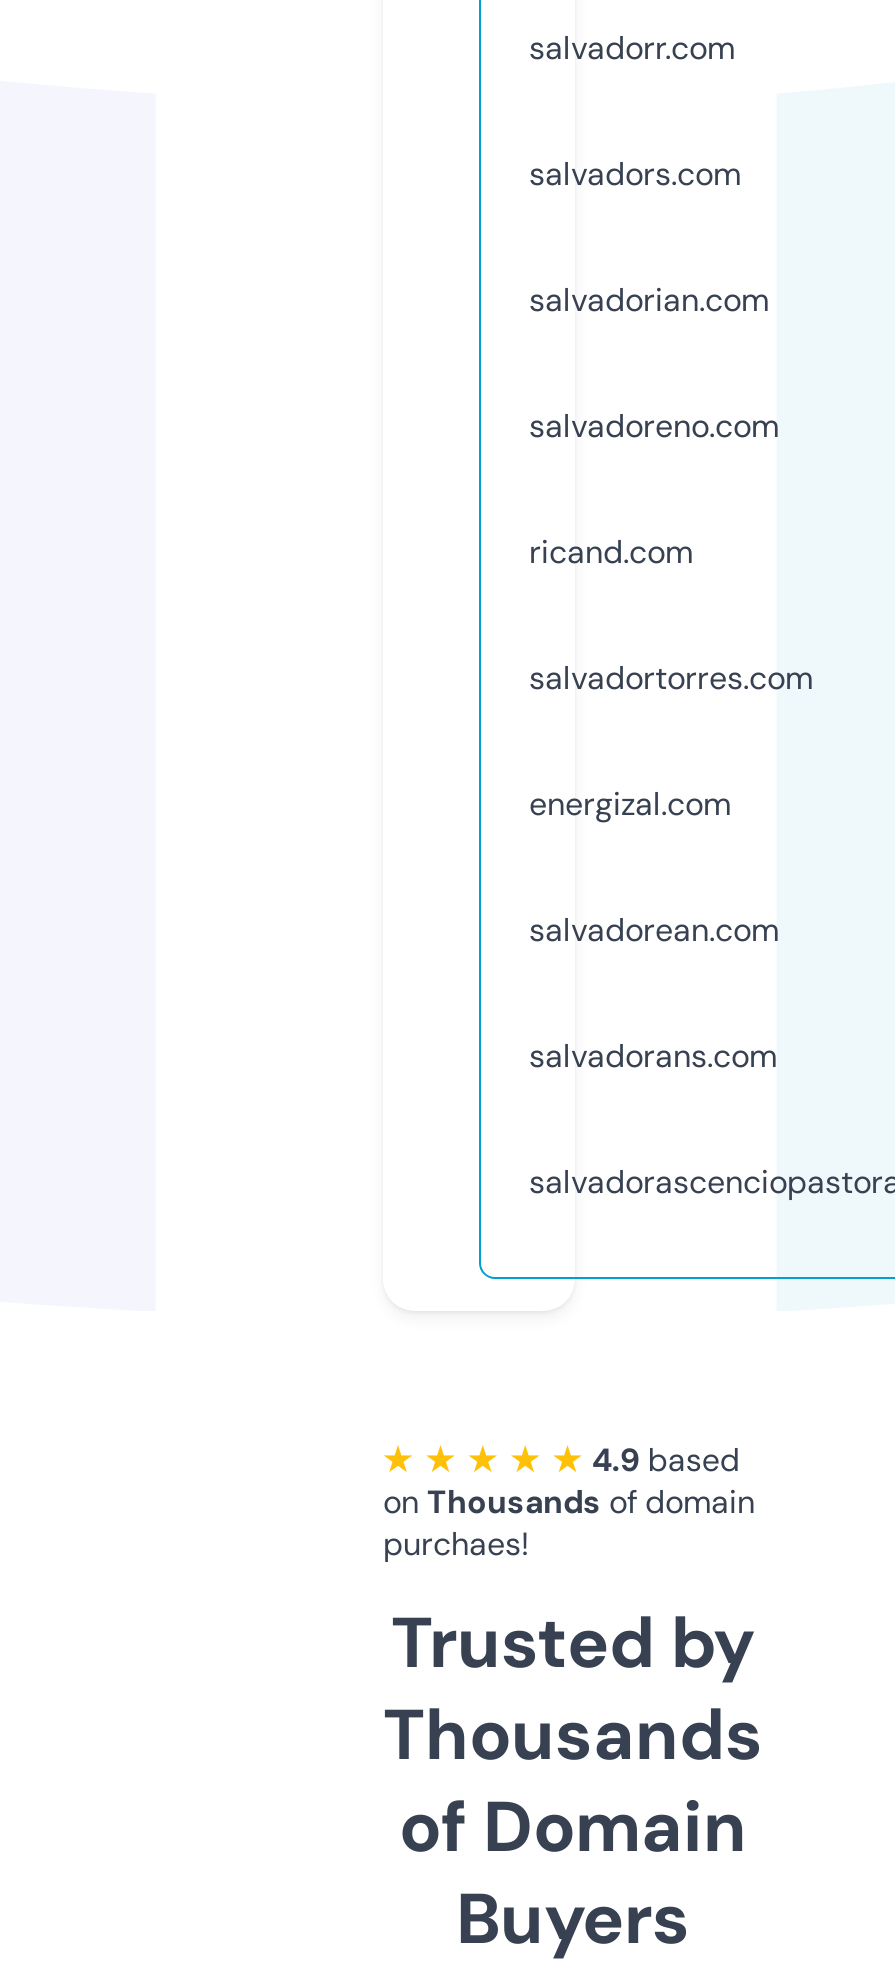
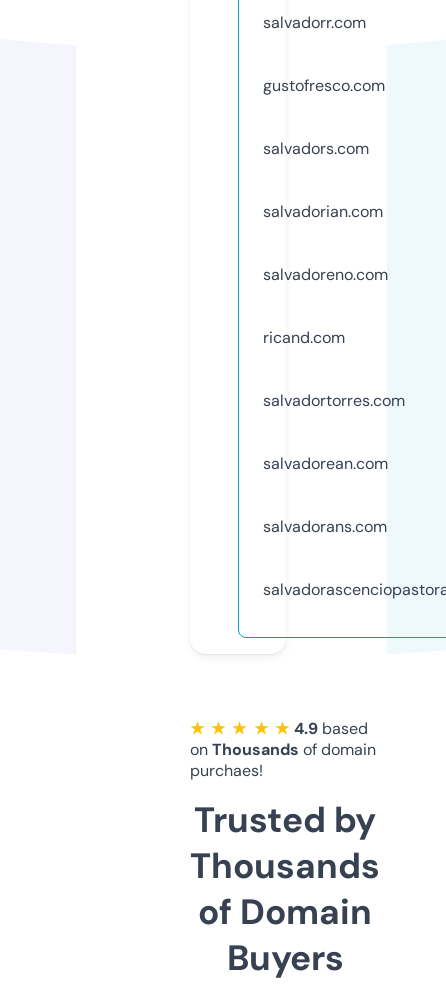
+ gustofresco.com

moved down: salvadors.com | salvadorian.com | salvadoreno.com | ricand.com | salvadortorres.com

- energizal.com
